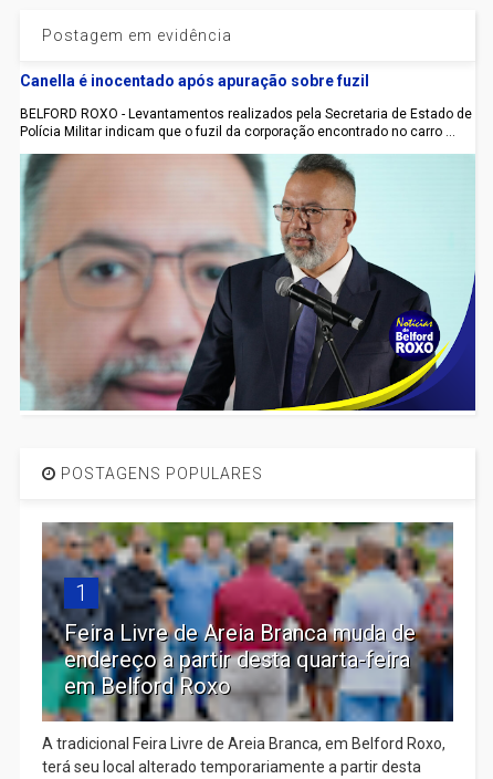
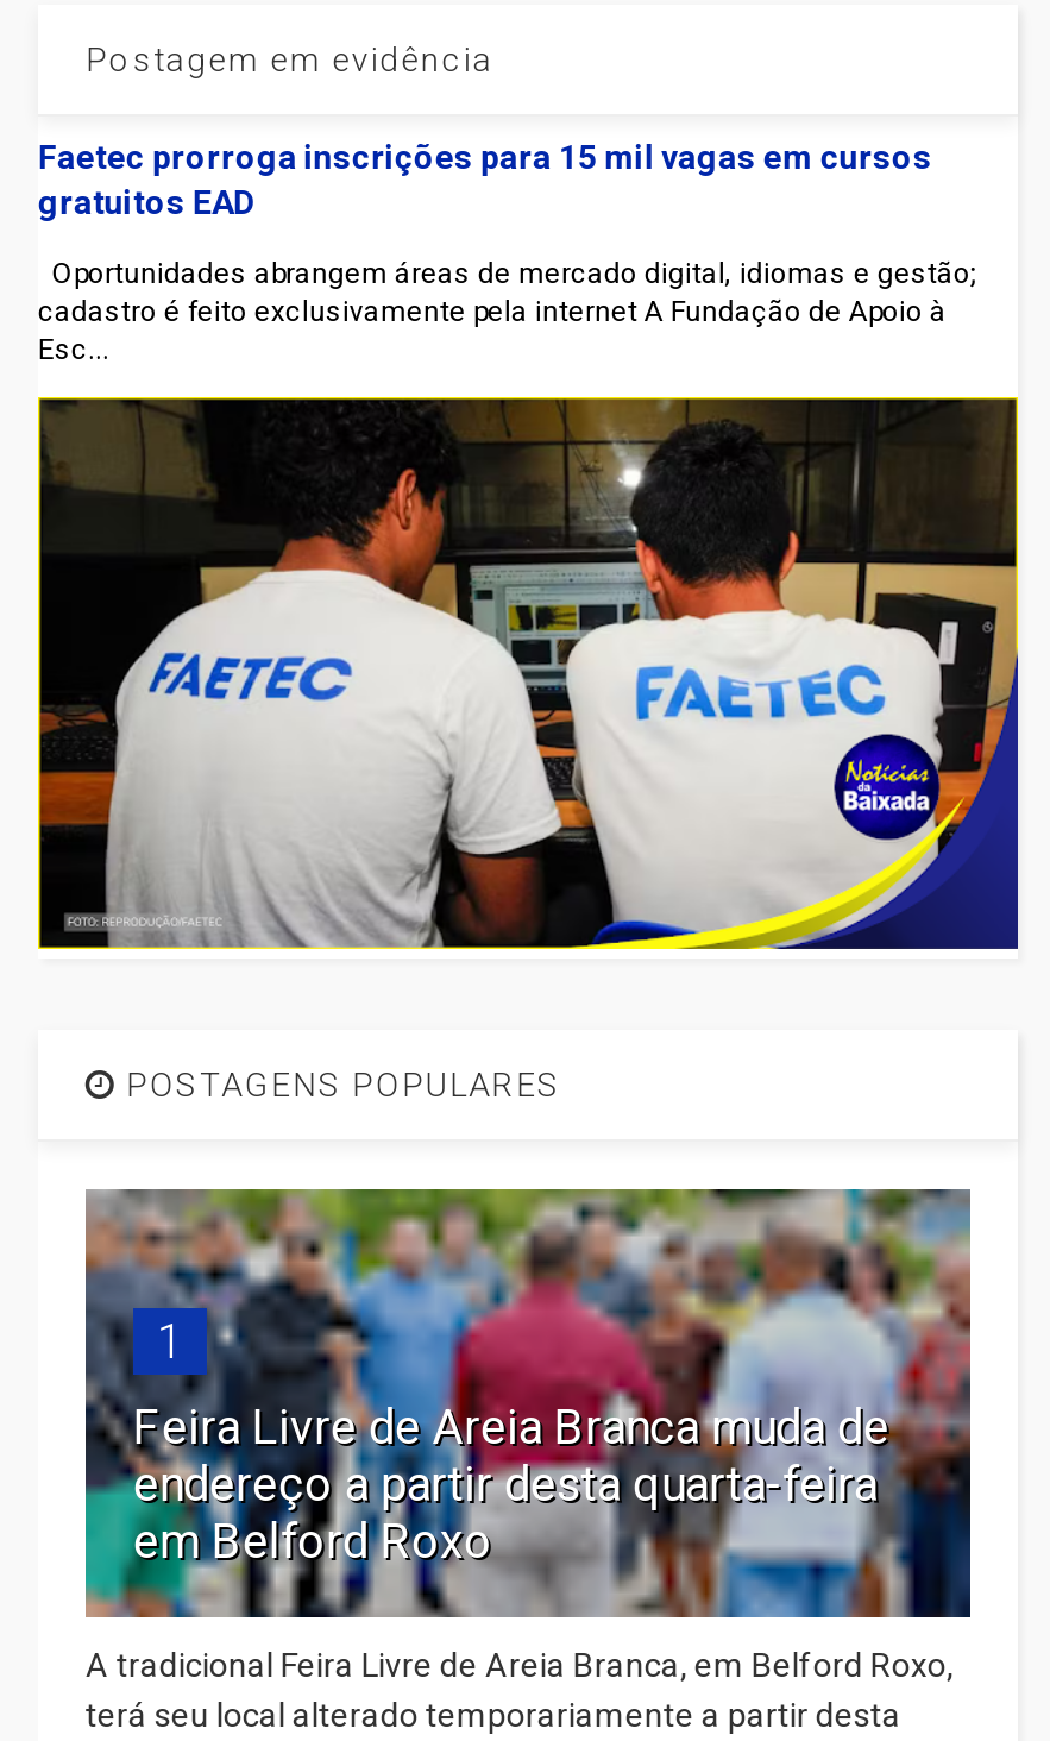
- Canella é inocentado após apuração sobre fuzil
+ Faetec prorroga inscrições para 15 mil vagas em cursos
+ gratuitos EAD

- BELFORD ROXO - Levantamentos realizados pela Secretaria de Estado de
- Polícia Militar indicam que o fuzil da corporação encontrado no carro ...
+ Oportunidades abrangem áreas de mercado digital, idiomas e gestão;
+ cadastro é feito exclusivamente pela internet A Fundação de Apoio à
+ Esc...

- [image]
+ [image]
